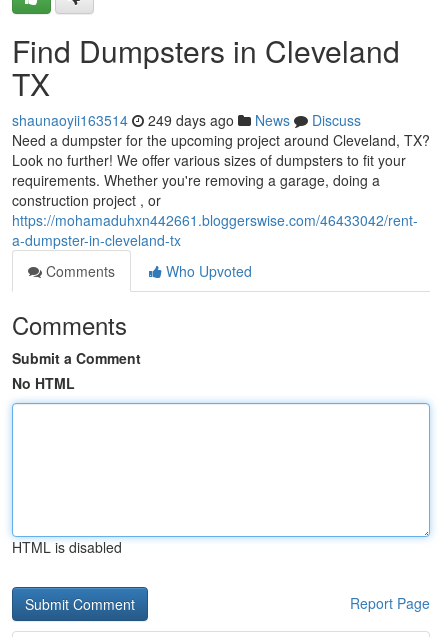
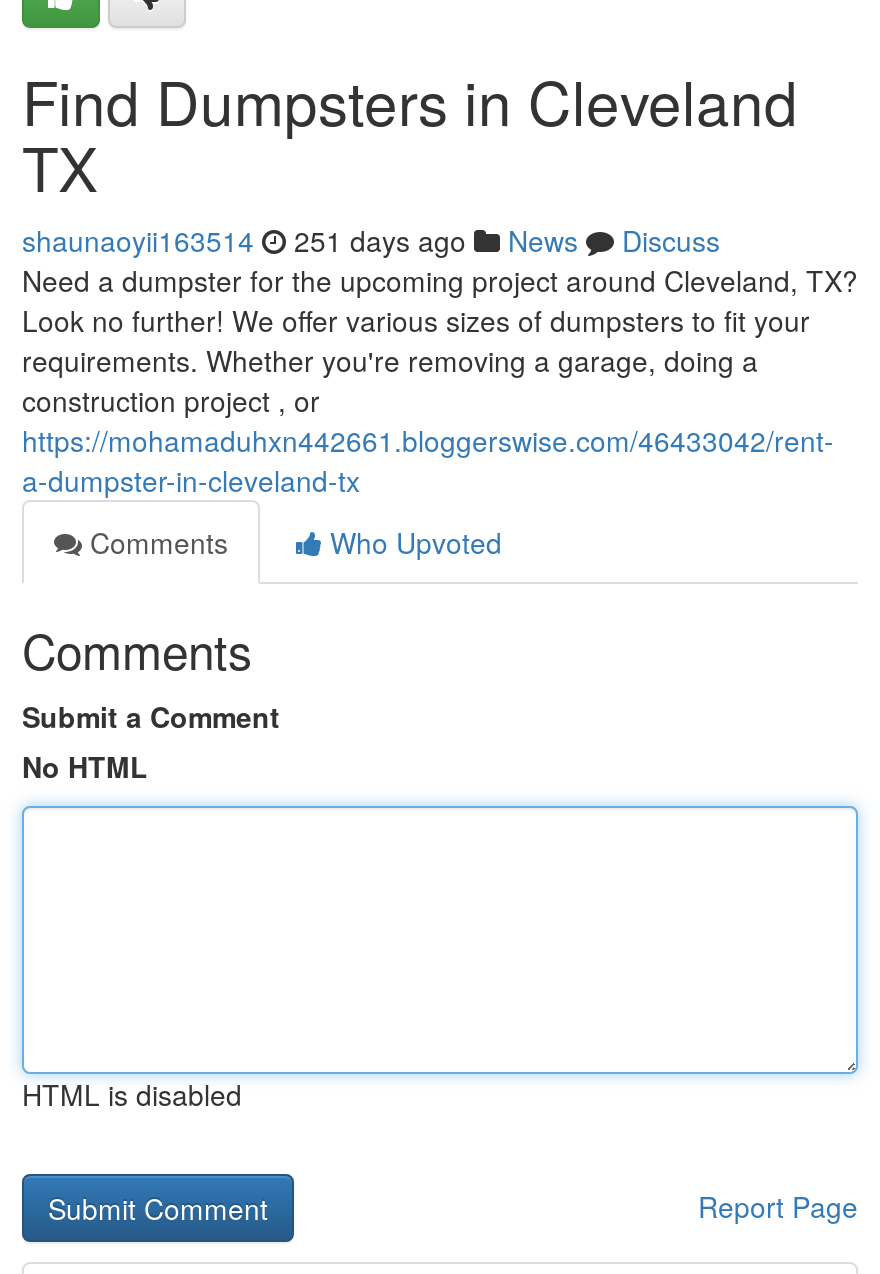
- shaunaoyii163514 249 days ago News Discuss
+ shaunaoyii163514 251 days ago News Discuss
